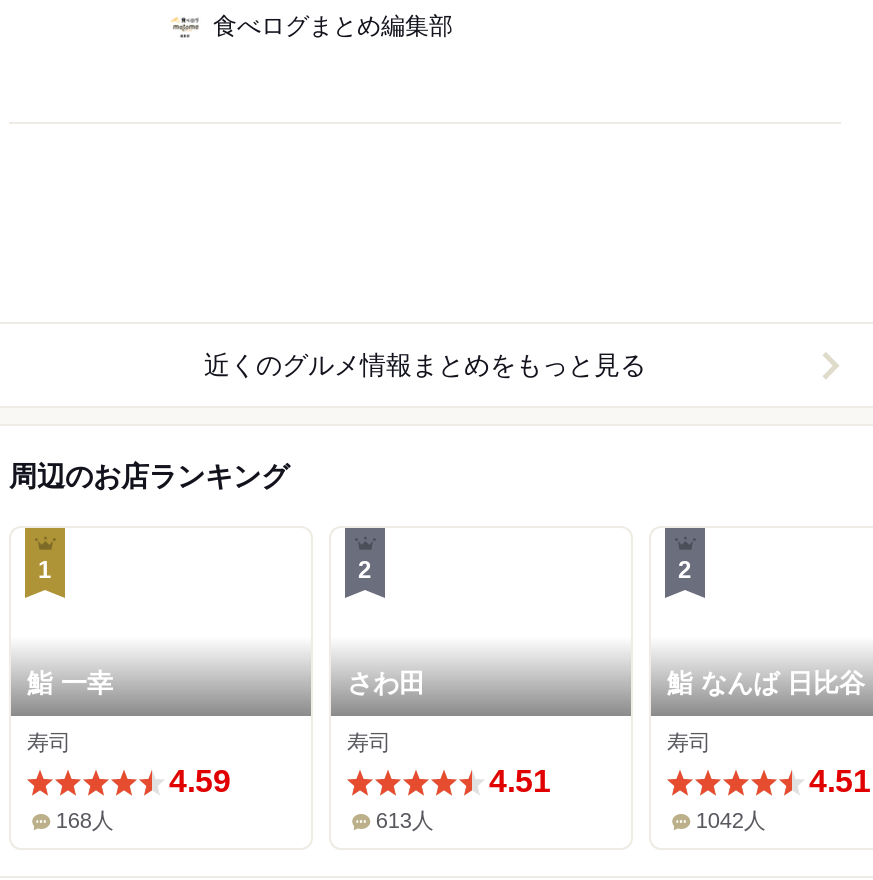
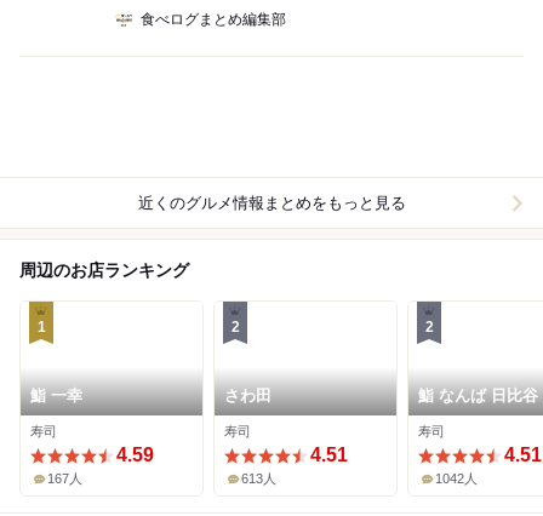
- 168人
+ 167人
